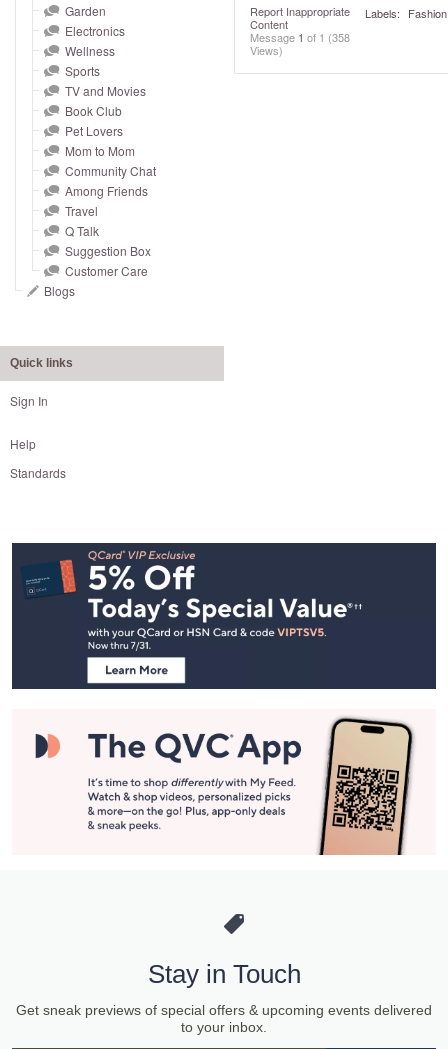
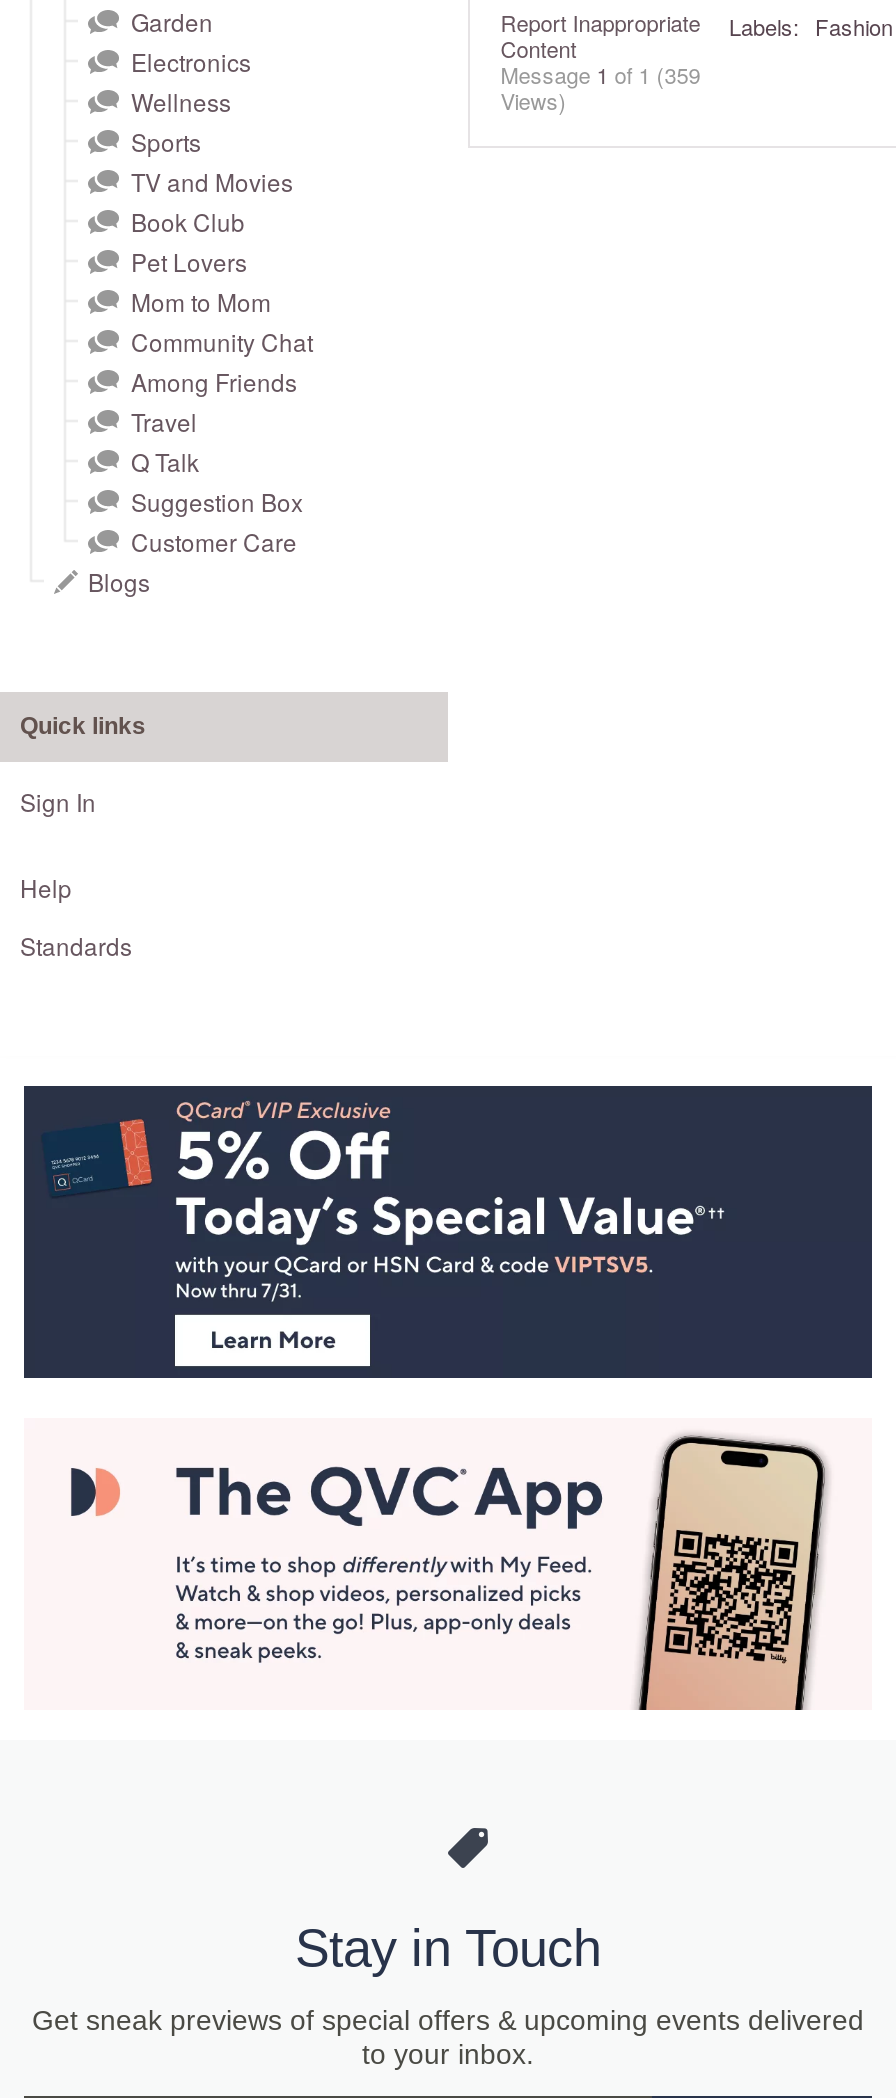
- Message 1 of 1 (358
+ Message 1 of 1 (359
